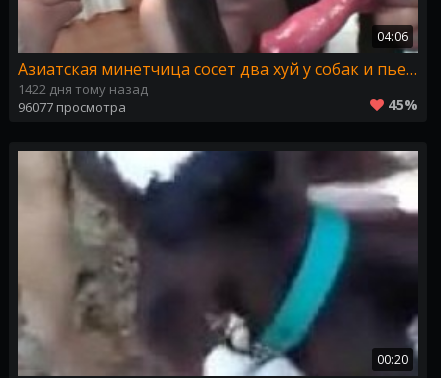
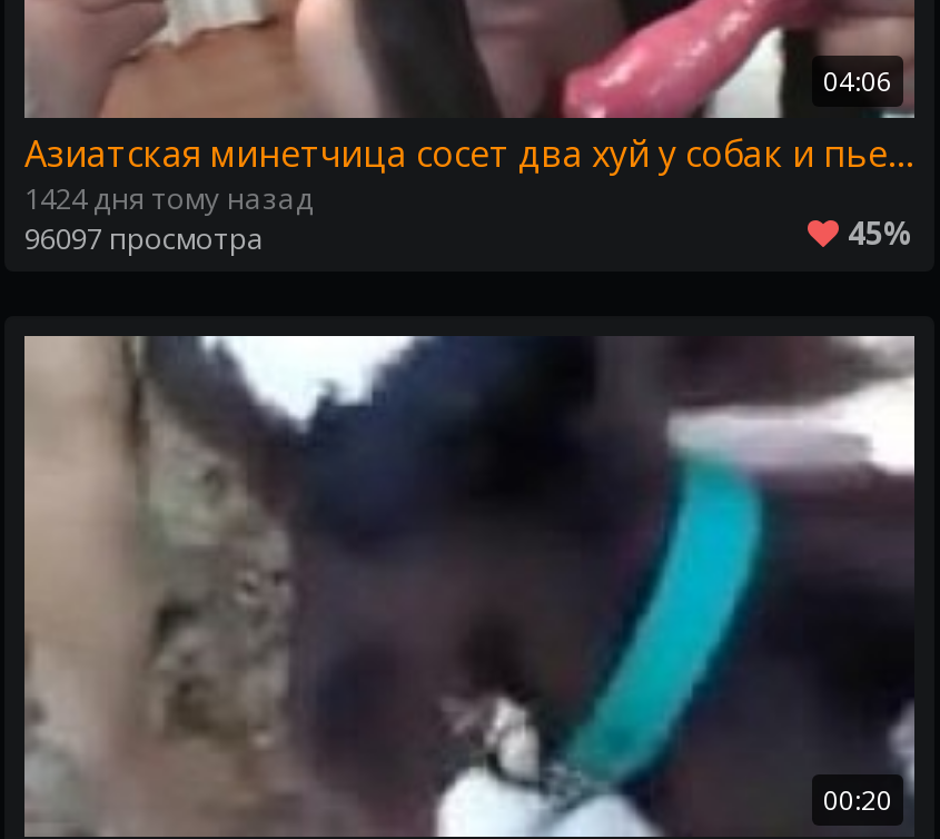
- 1422 дня тому назад
+ 1424 дня тому назад

- 96077 просмотра
+ 96097 просмотра
